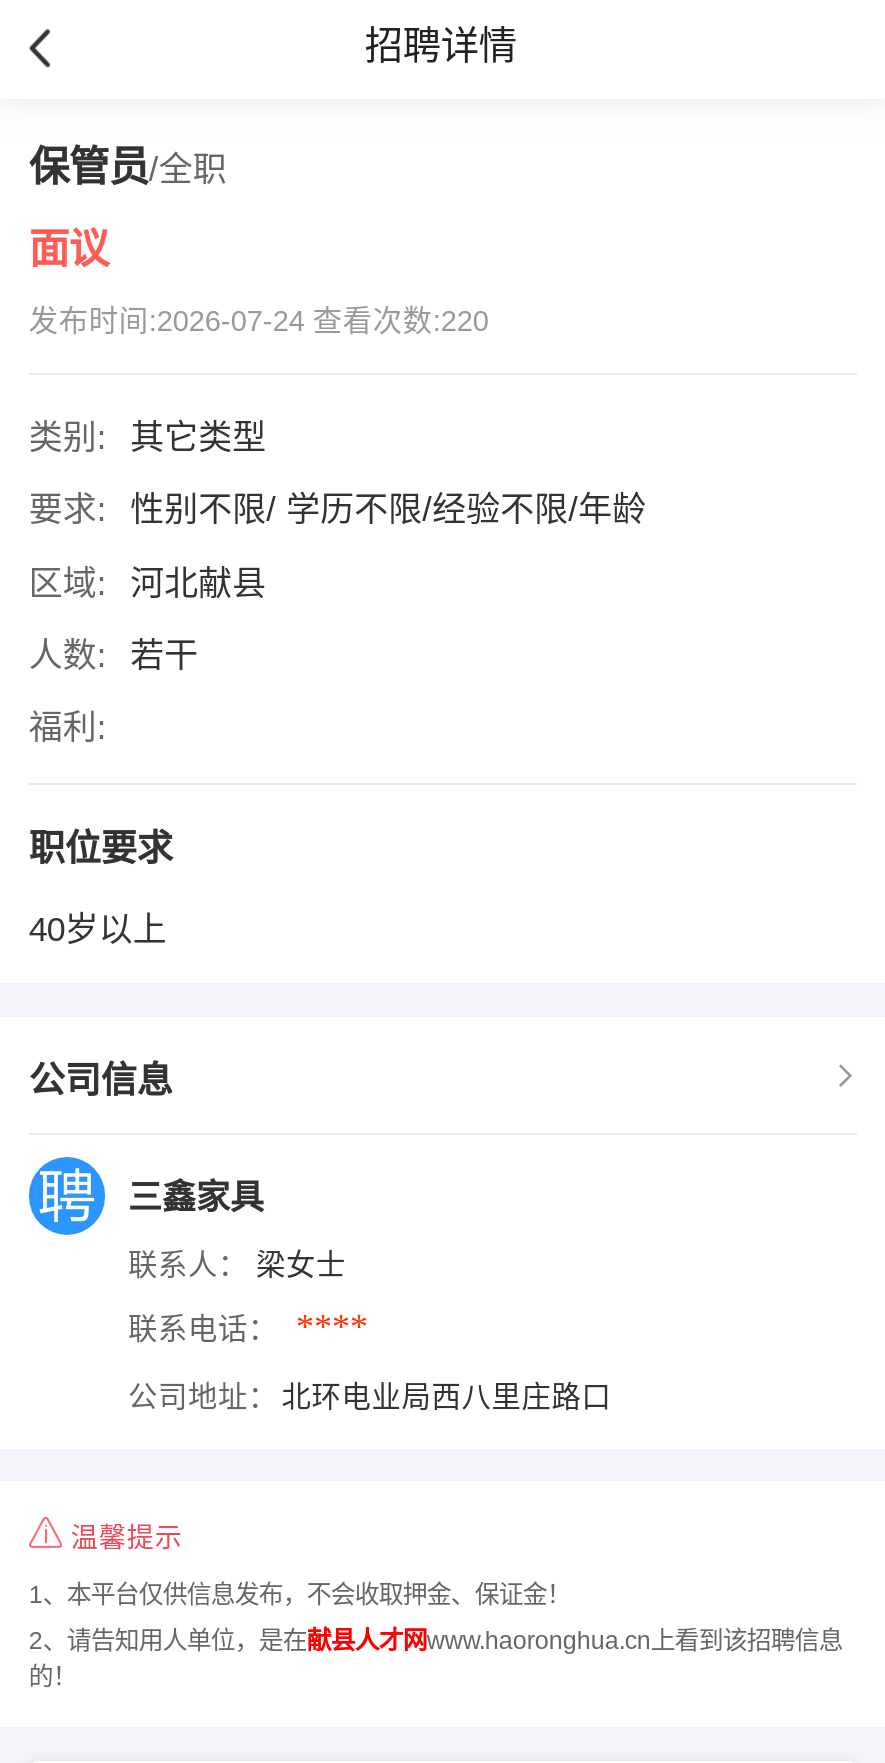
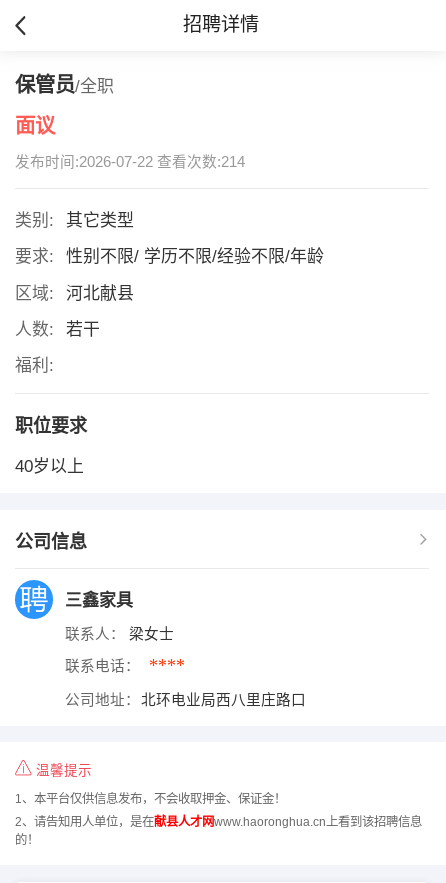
- 发布时间:2026-07-24 查看次数:220
+ 发布时间:2026-07-22 查看次数:214
